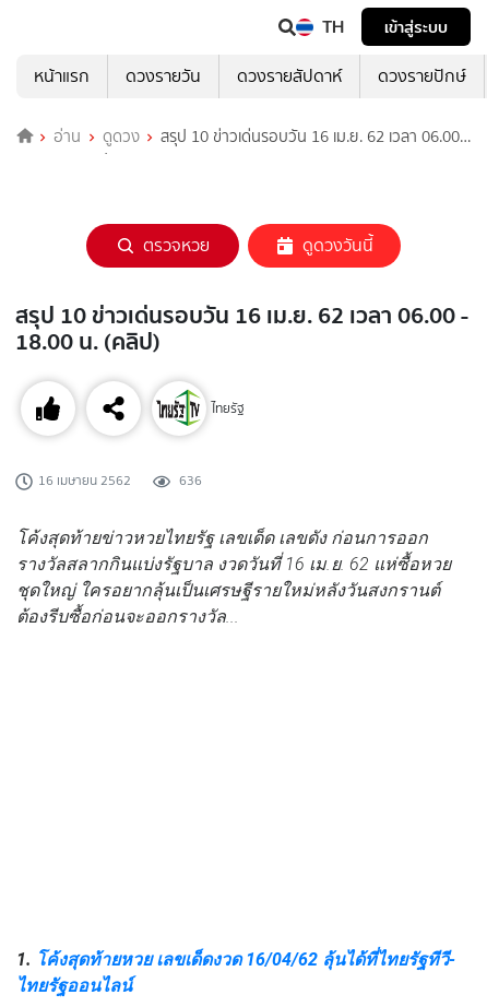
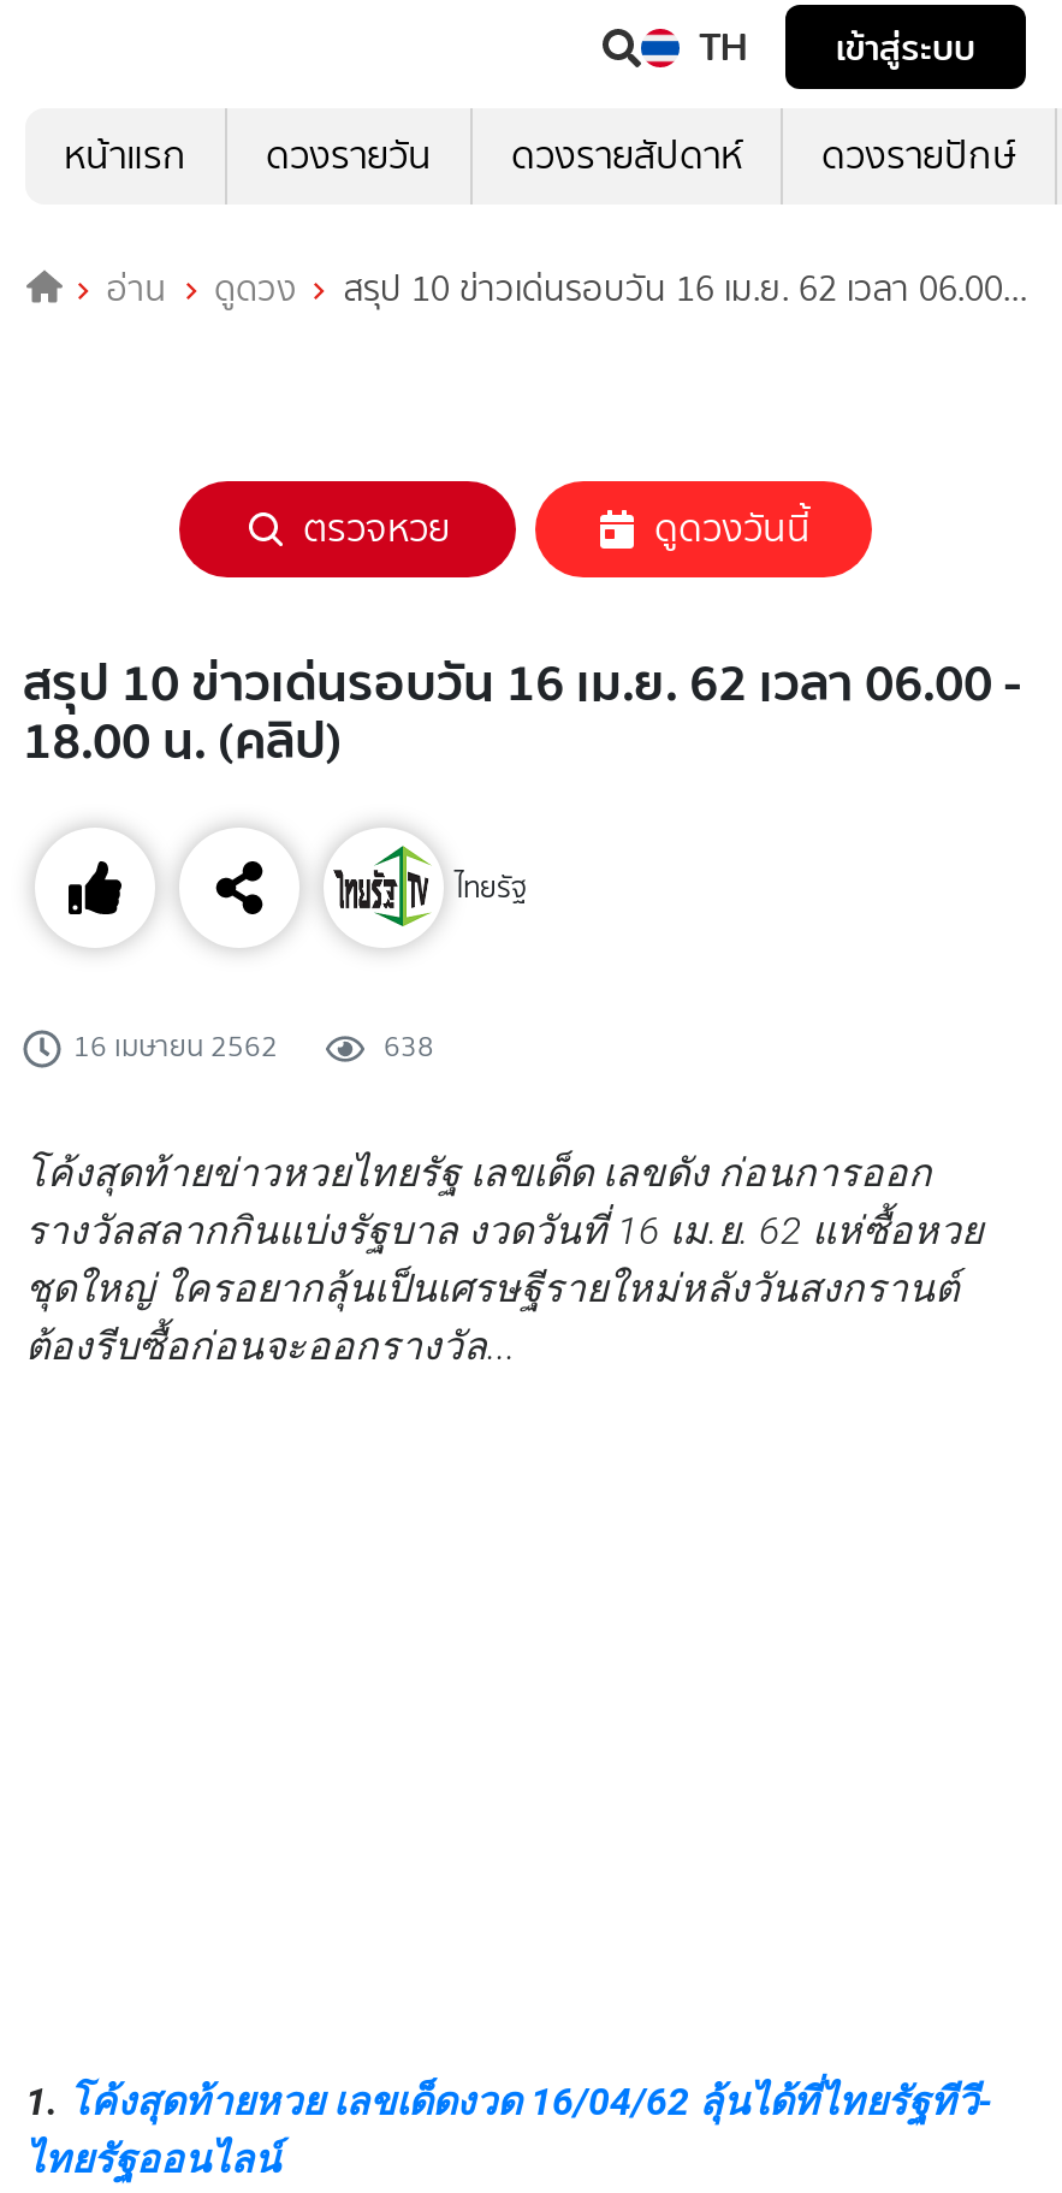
- 636
+ 638
